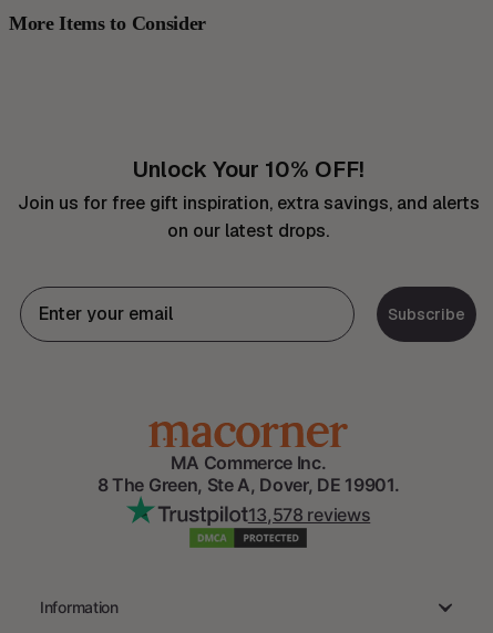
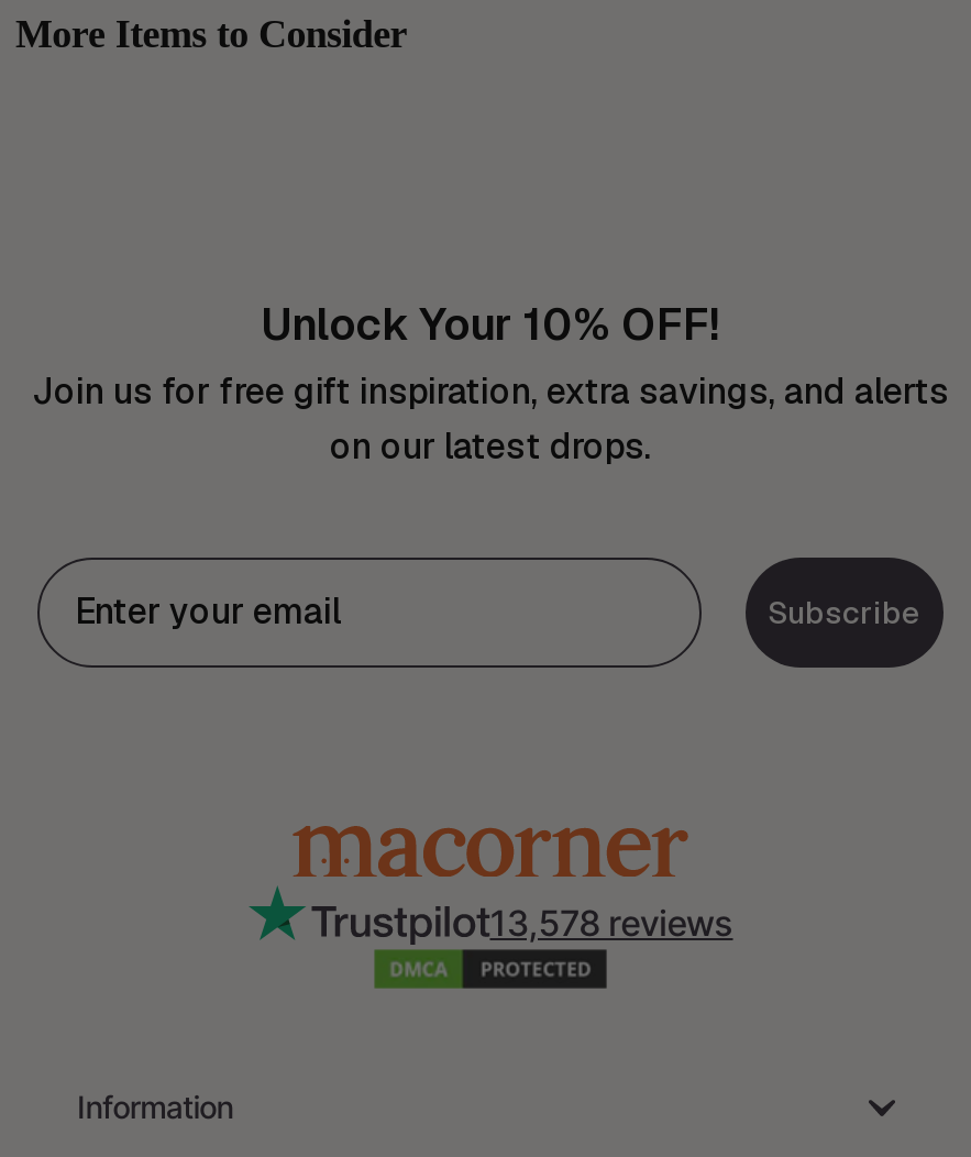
- MA Commerce Inc.
- 8 The Green, Ste A, Dover, DE 19901.
